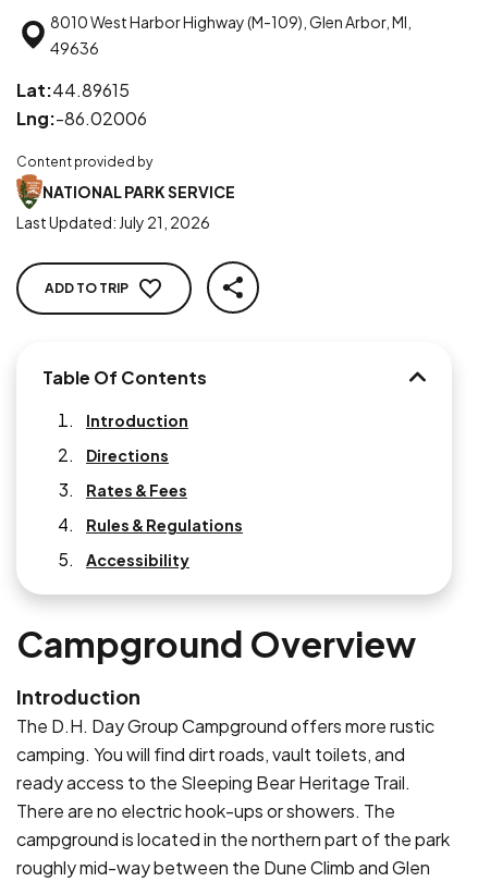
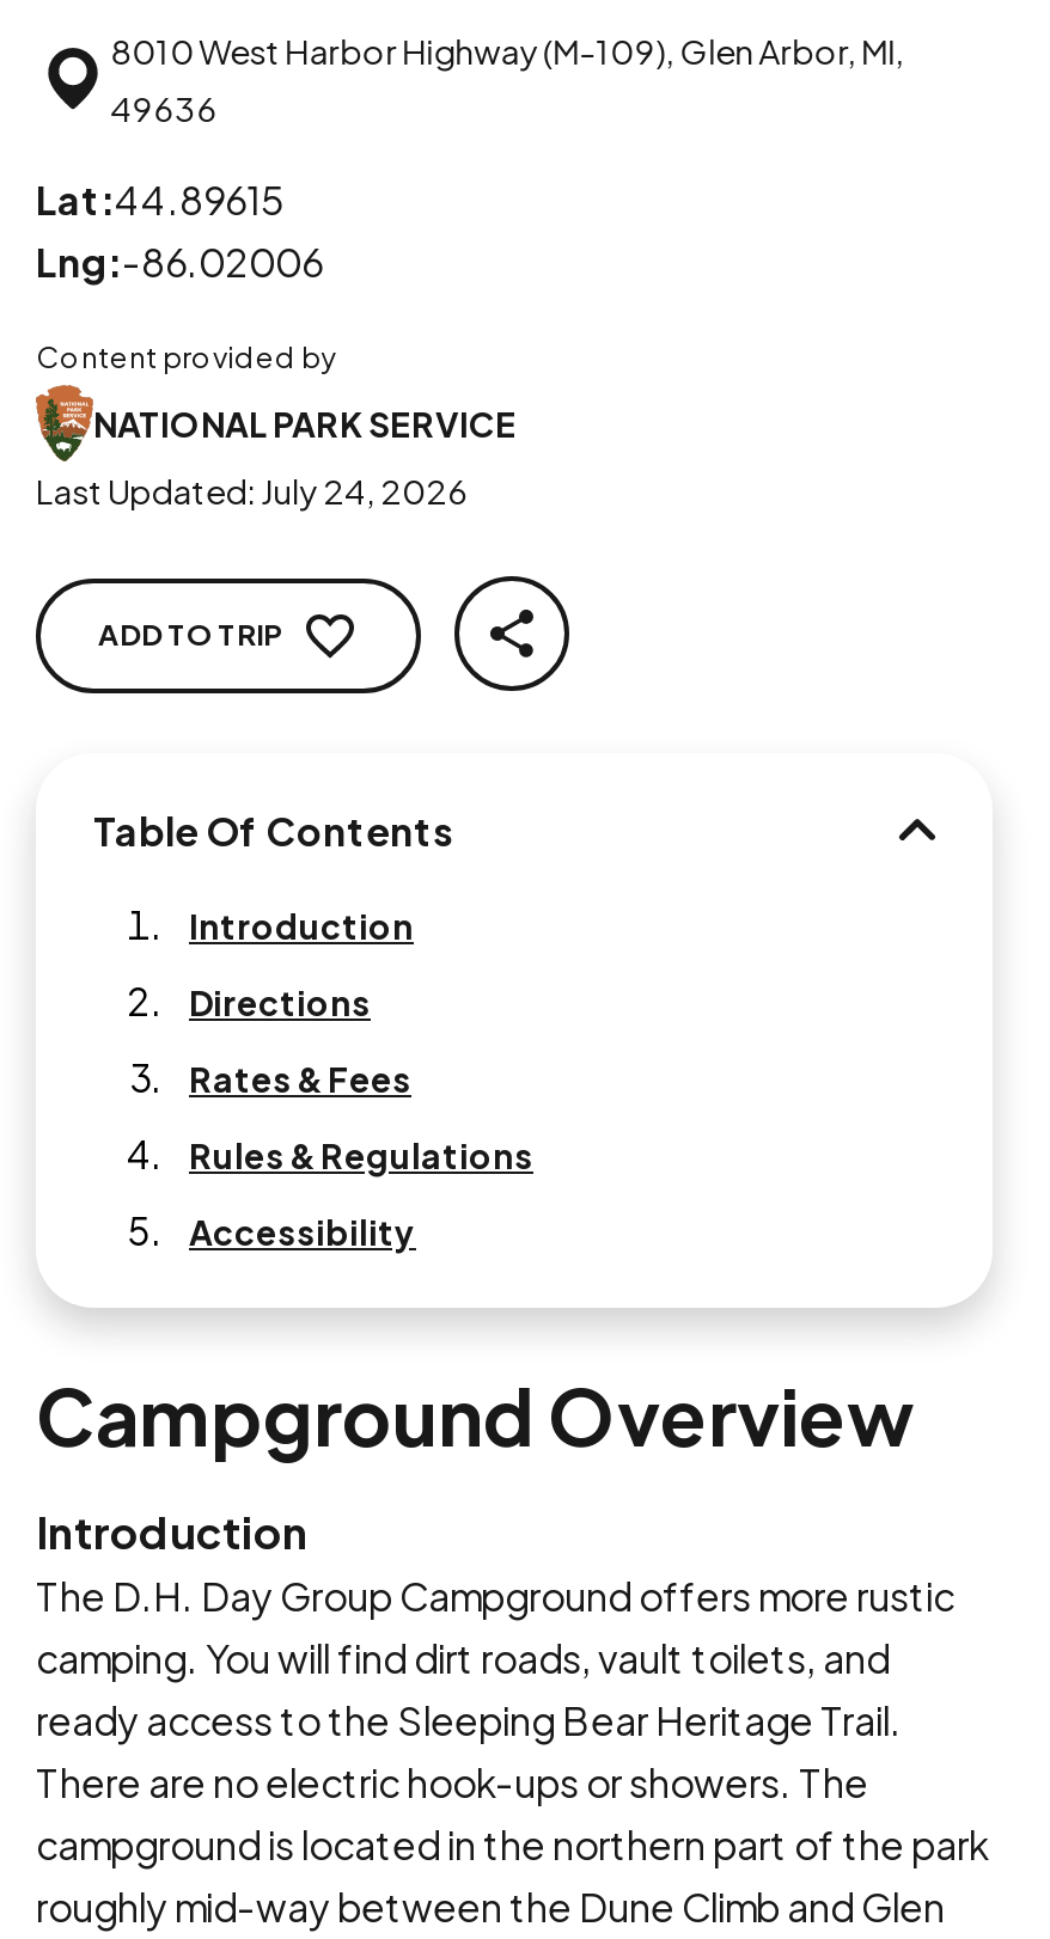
- Last Updated: July 21, 2026
+ Last Updated: July 24, 2026
